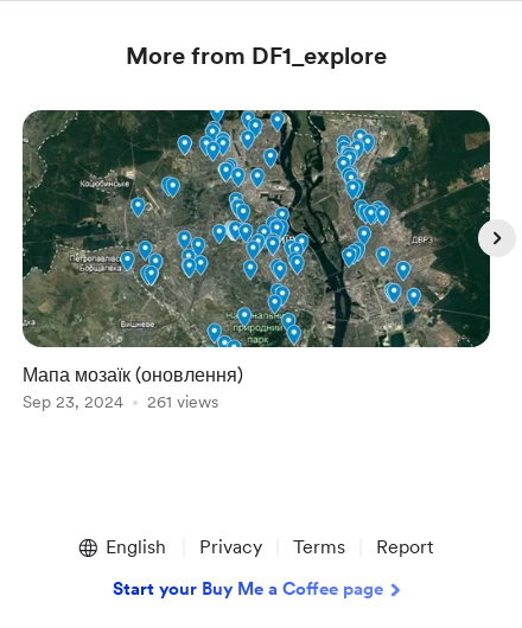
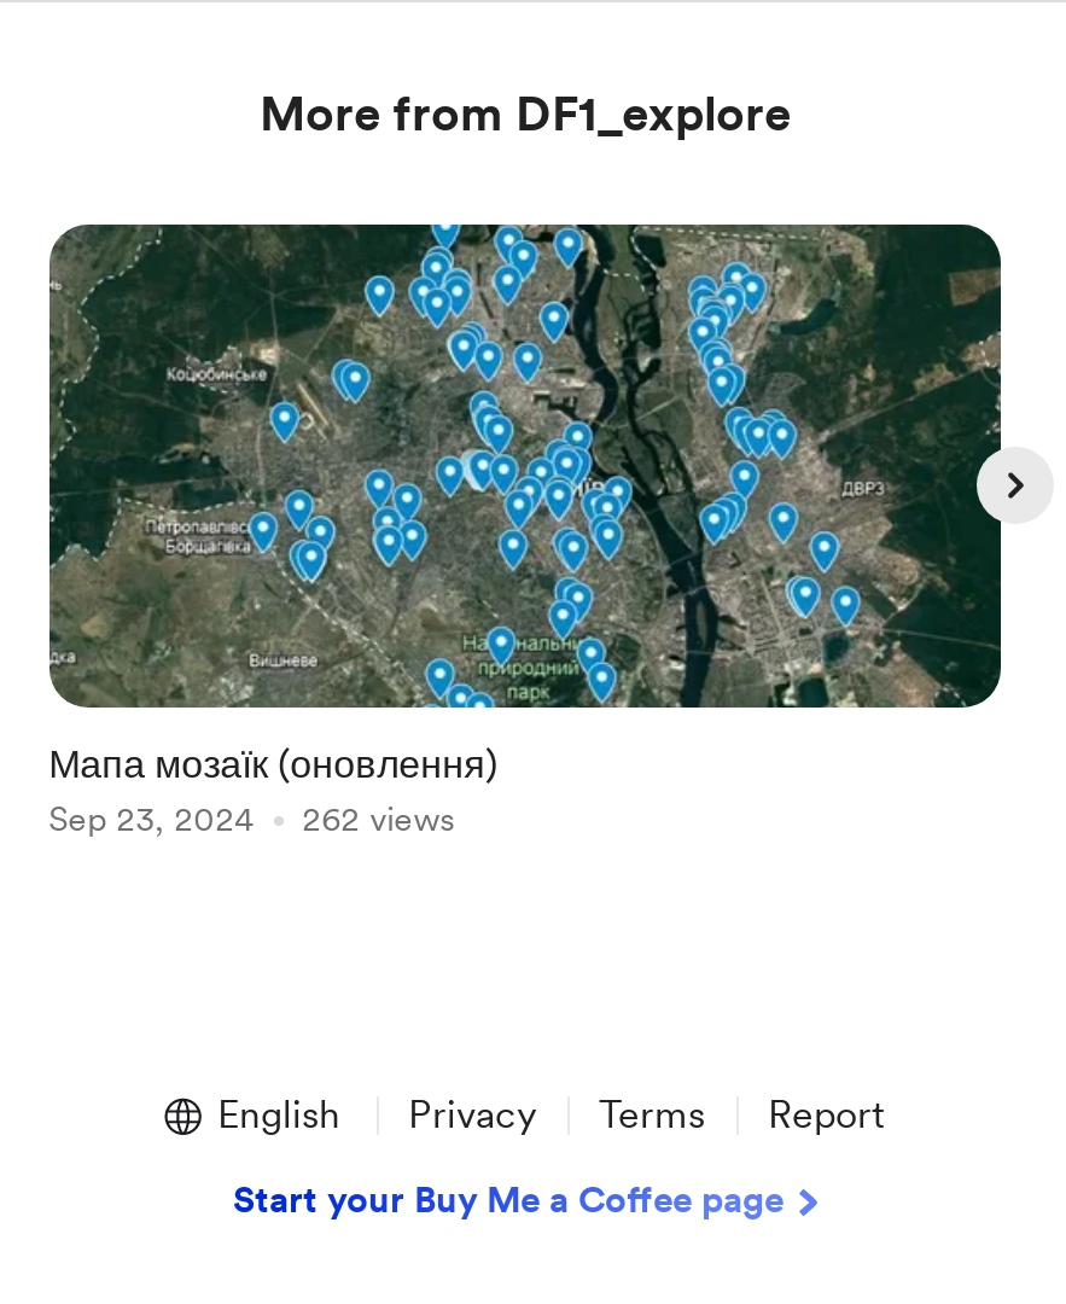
- Sep 23, 2024 261 views
+ Sep 23, 2024 262 views
